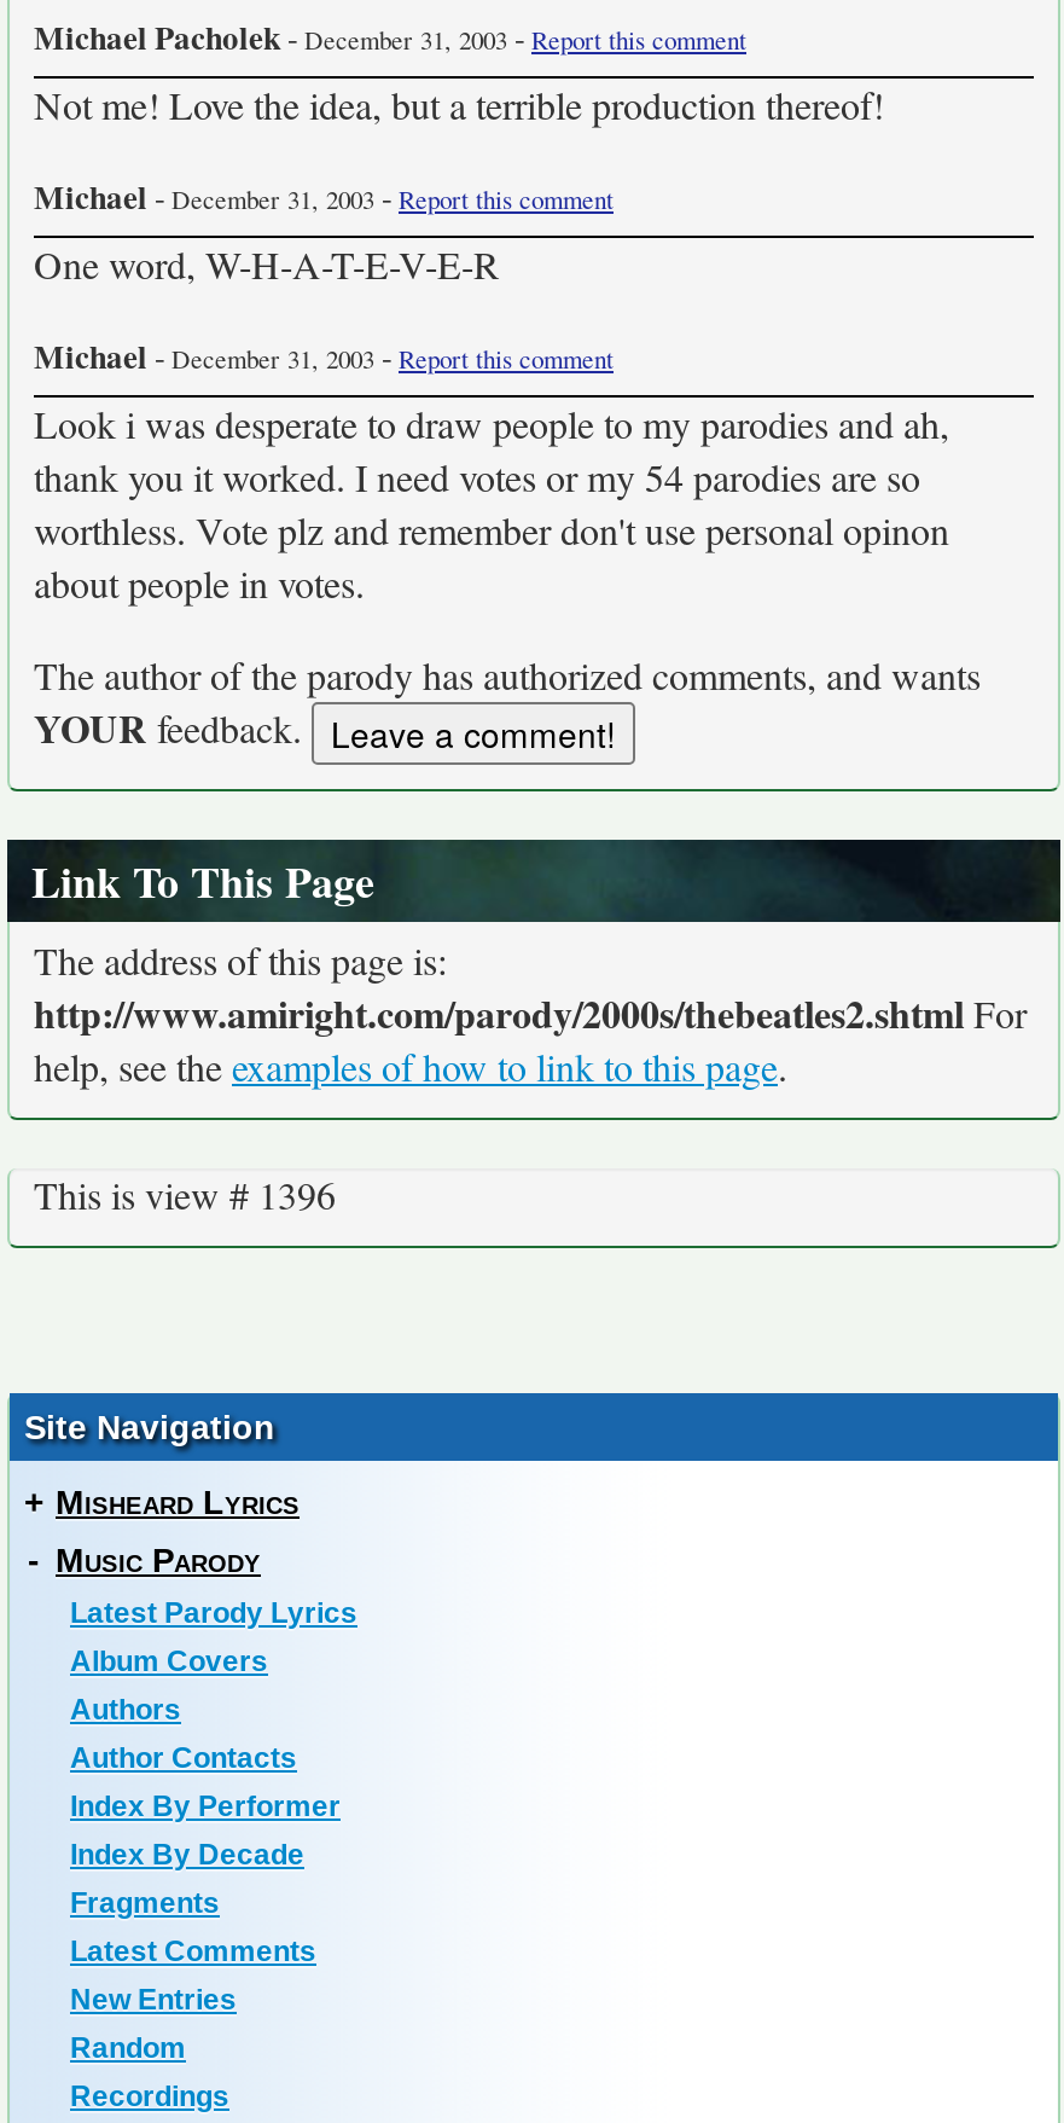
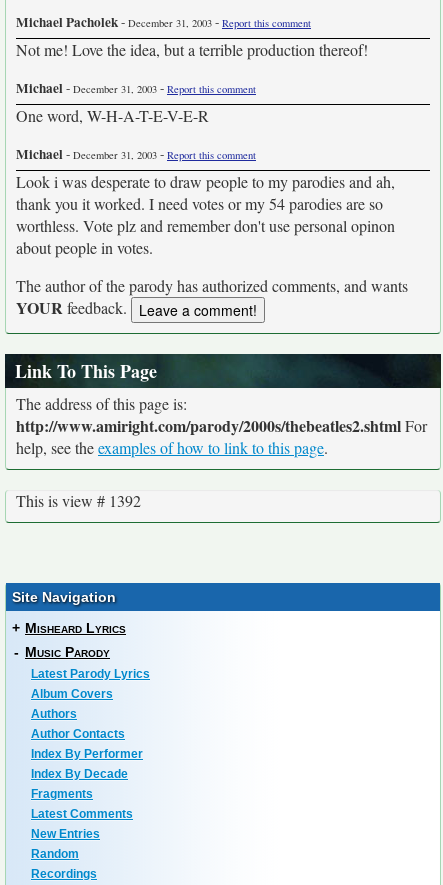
- This is view # 1396
+ This is view # 1392
